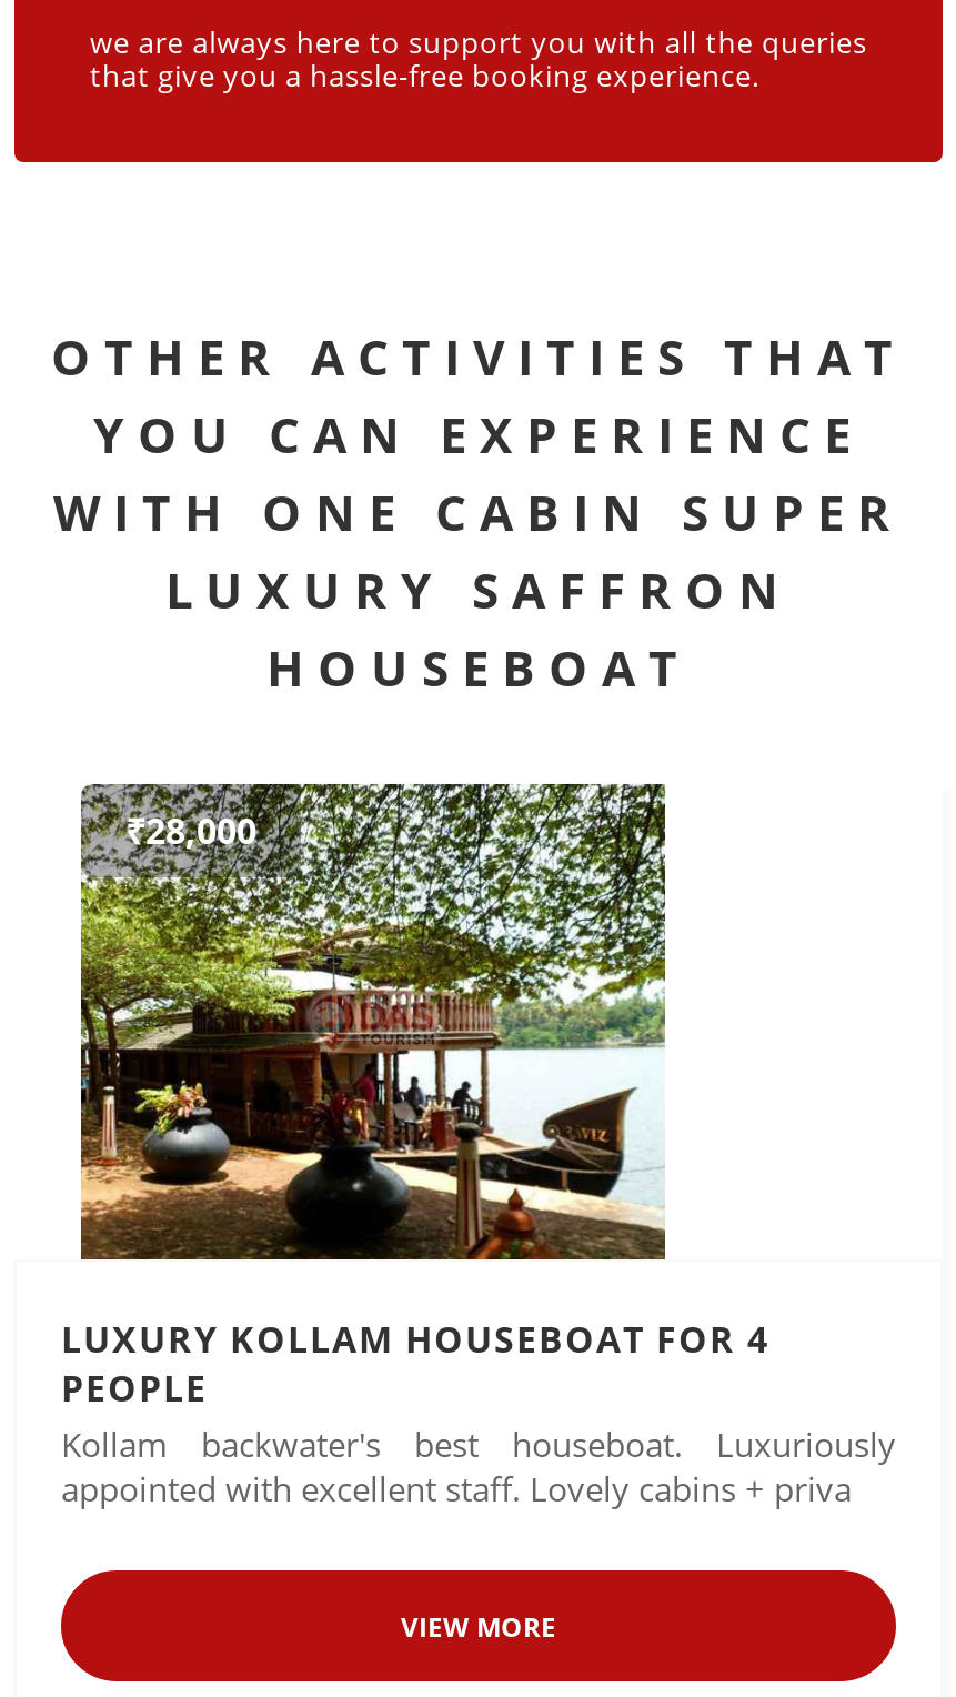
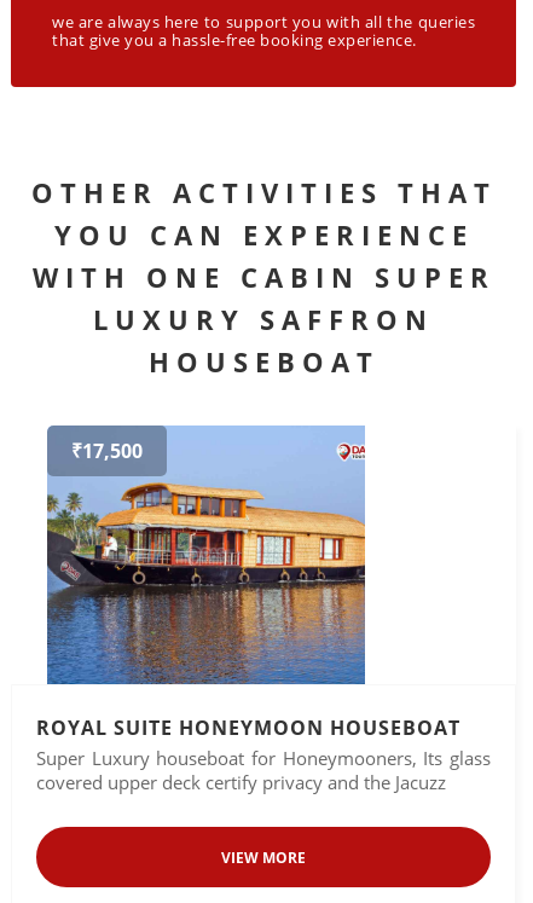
- [image]
- ₹28,000
+ [image]
+ ₹17,500

- LUXURY KOLLAM HOUSEBOAT FOR 4
- PEOPLE
- Kollam backwater's best houseboat. Luxuriously
- appointed with excellent staff. Lovely cabins + priva
+ ROYAL SUITE HONEYMOON HOUSEBOAT
+ Super Luxury houseboat for Honeymooners, Its glass
+ covered upper deck certify privacy and the Jacuzz
